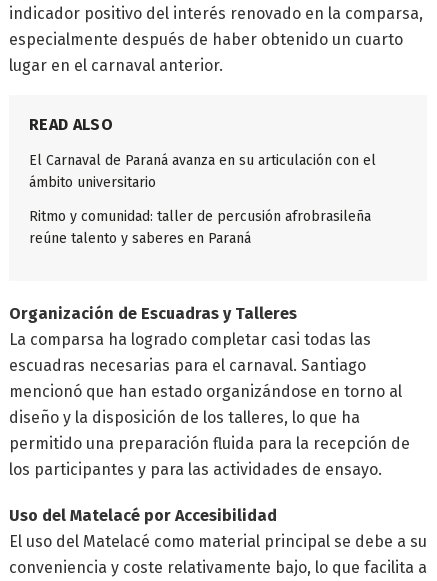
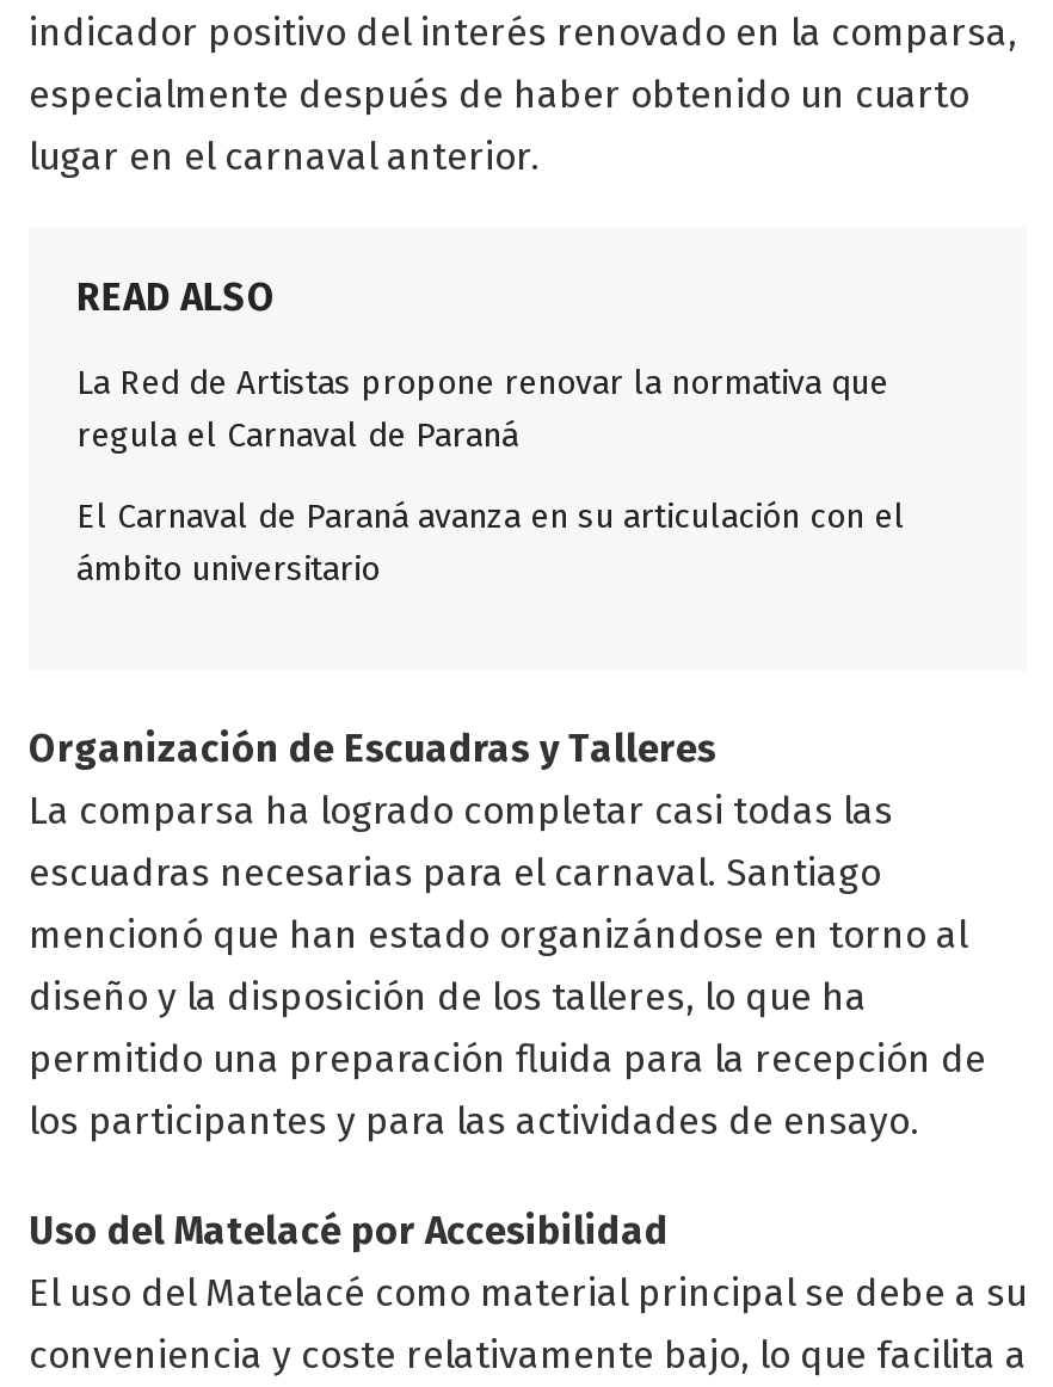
+ La Red de Artistas propone renovar la normativa que
+ regula el Carnaval de Paraná

moved down: El Carnaval de Paraná avanza en su articulación con el | ámbito universitario

- Ritmo y comunidad: taller de percusión afrobrasileña
- reúne talento y saberes en Paraná
